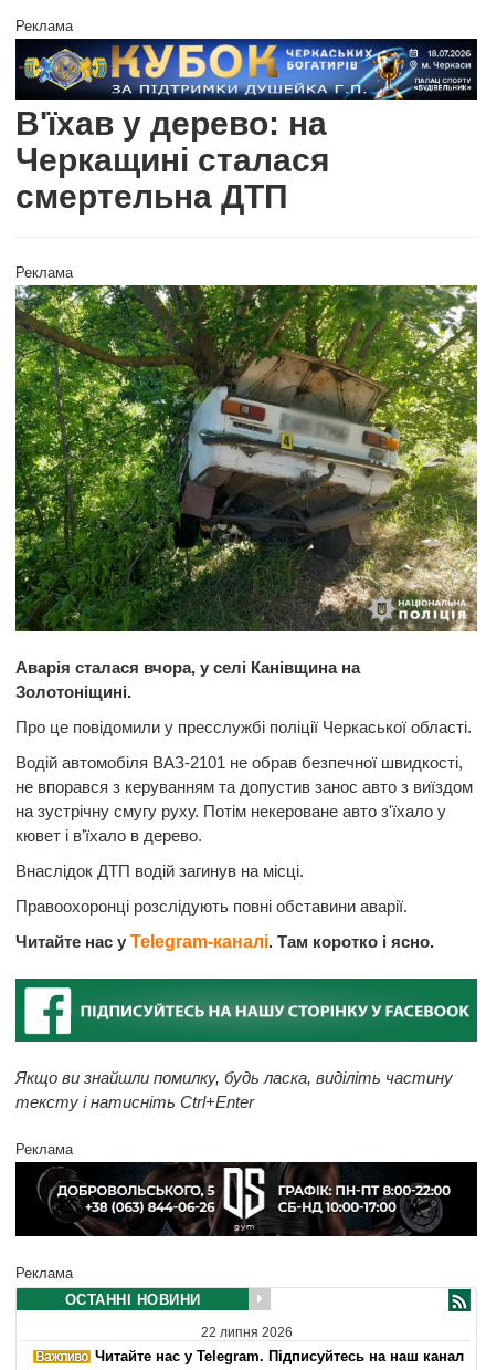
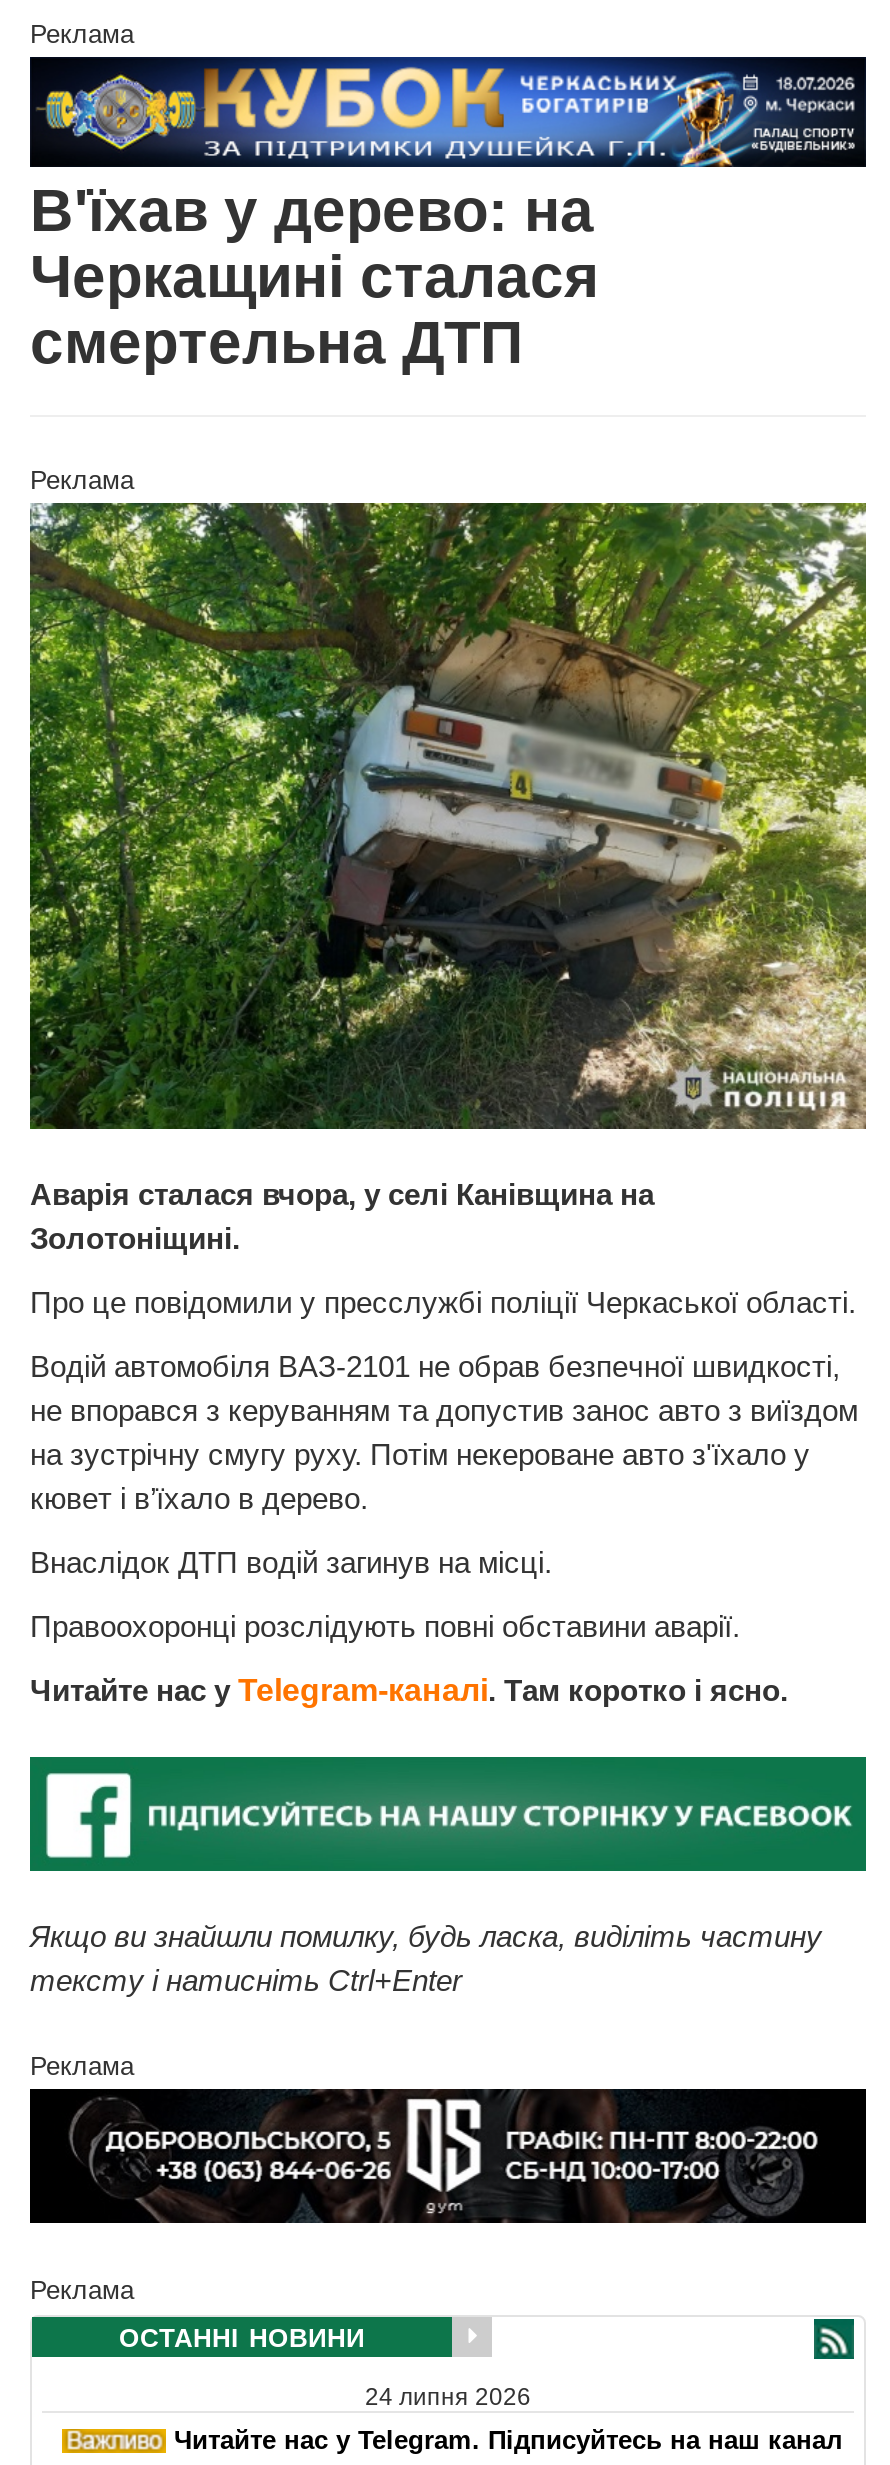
- 22 липня 2026
+ 24 липня 2026
